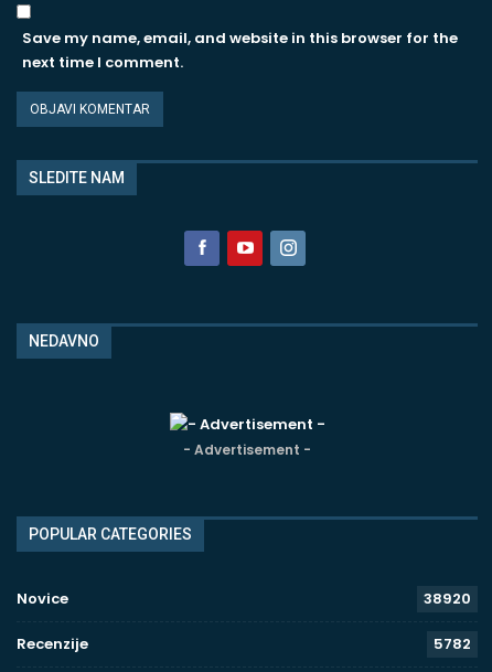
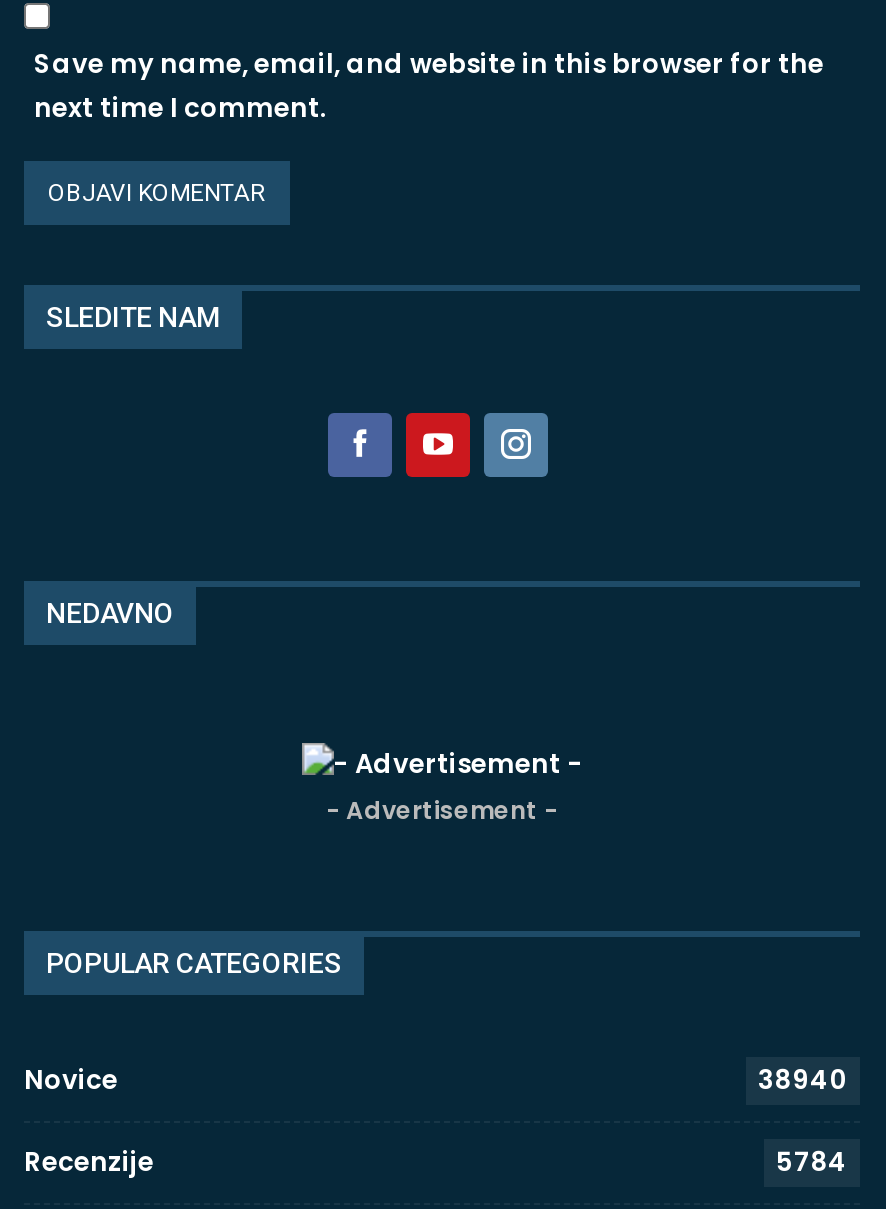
- 38920
+ 38940

- 5782
+ 5784
